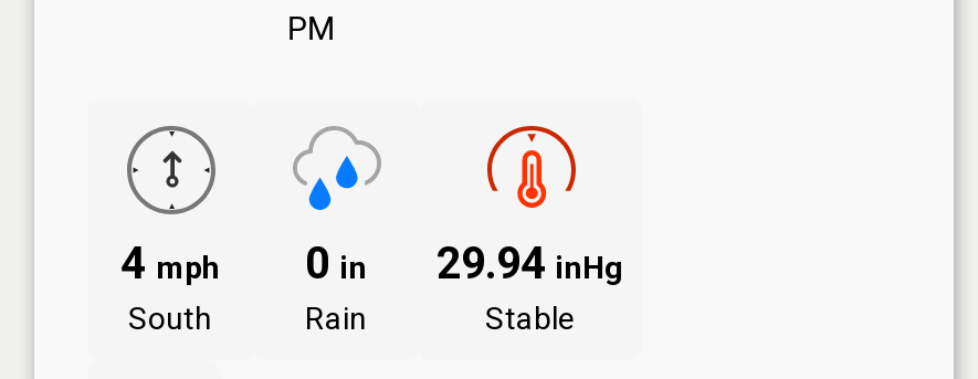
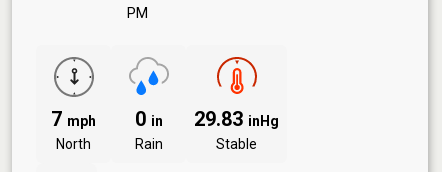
- 4 mph
- South
+ 7 mph
+ North

- 29.94 inHg
+ 29.83 inHg
